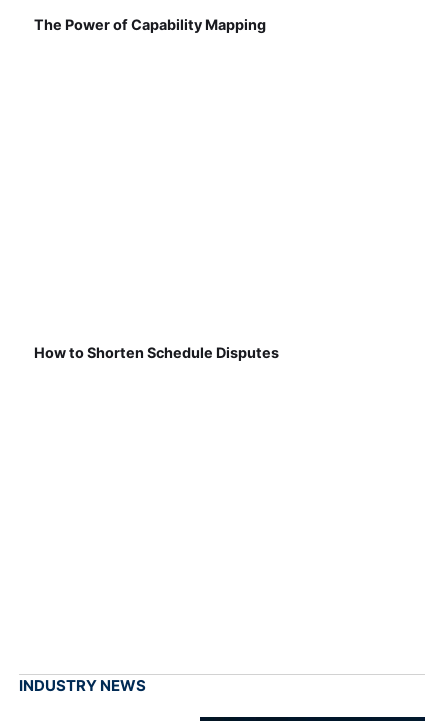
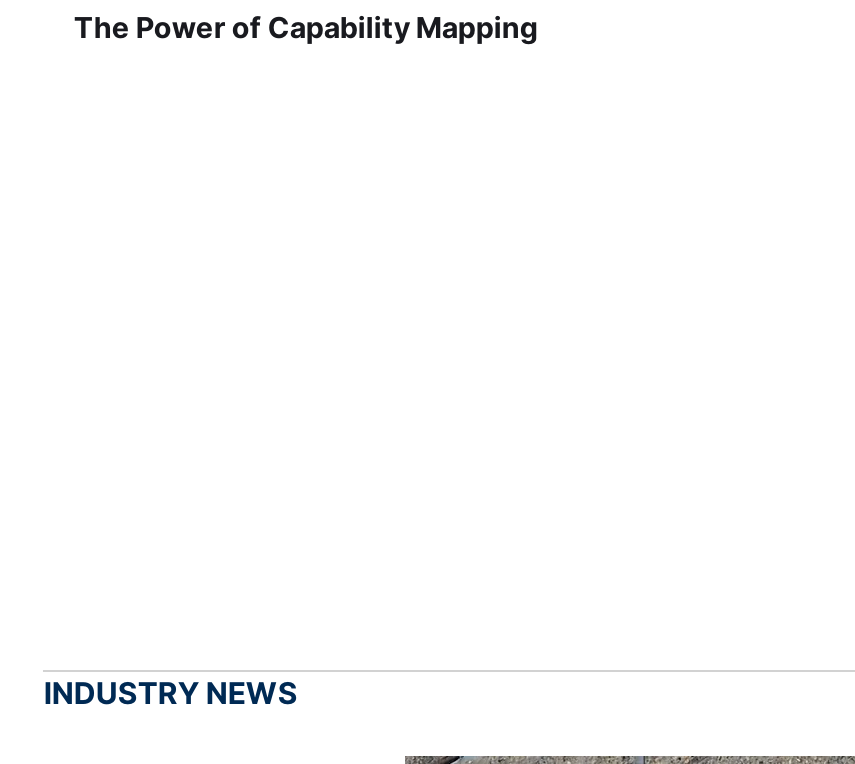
- How to Shorten Schedule Disputes
